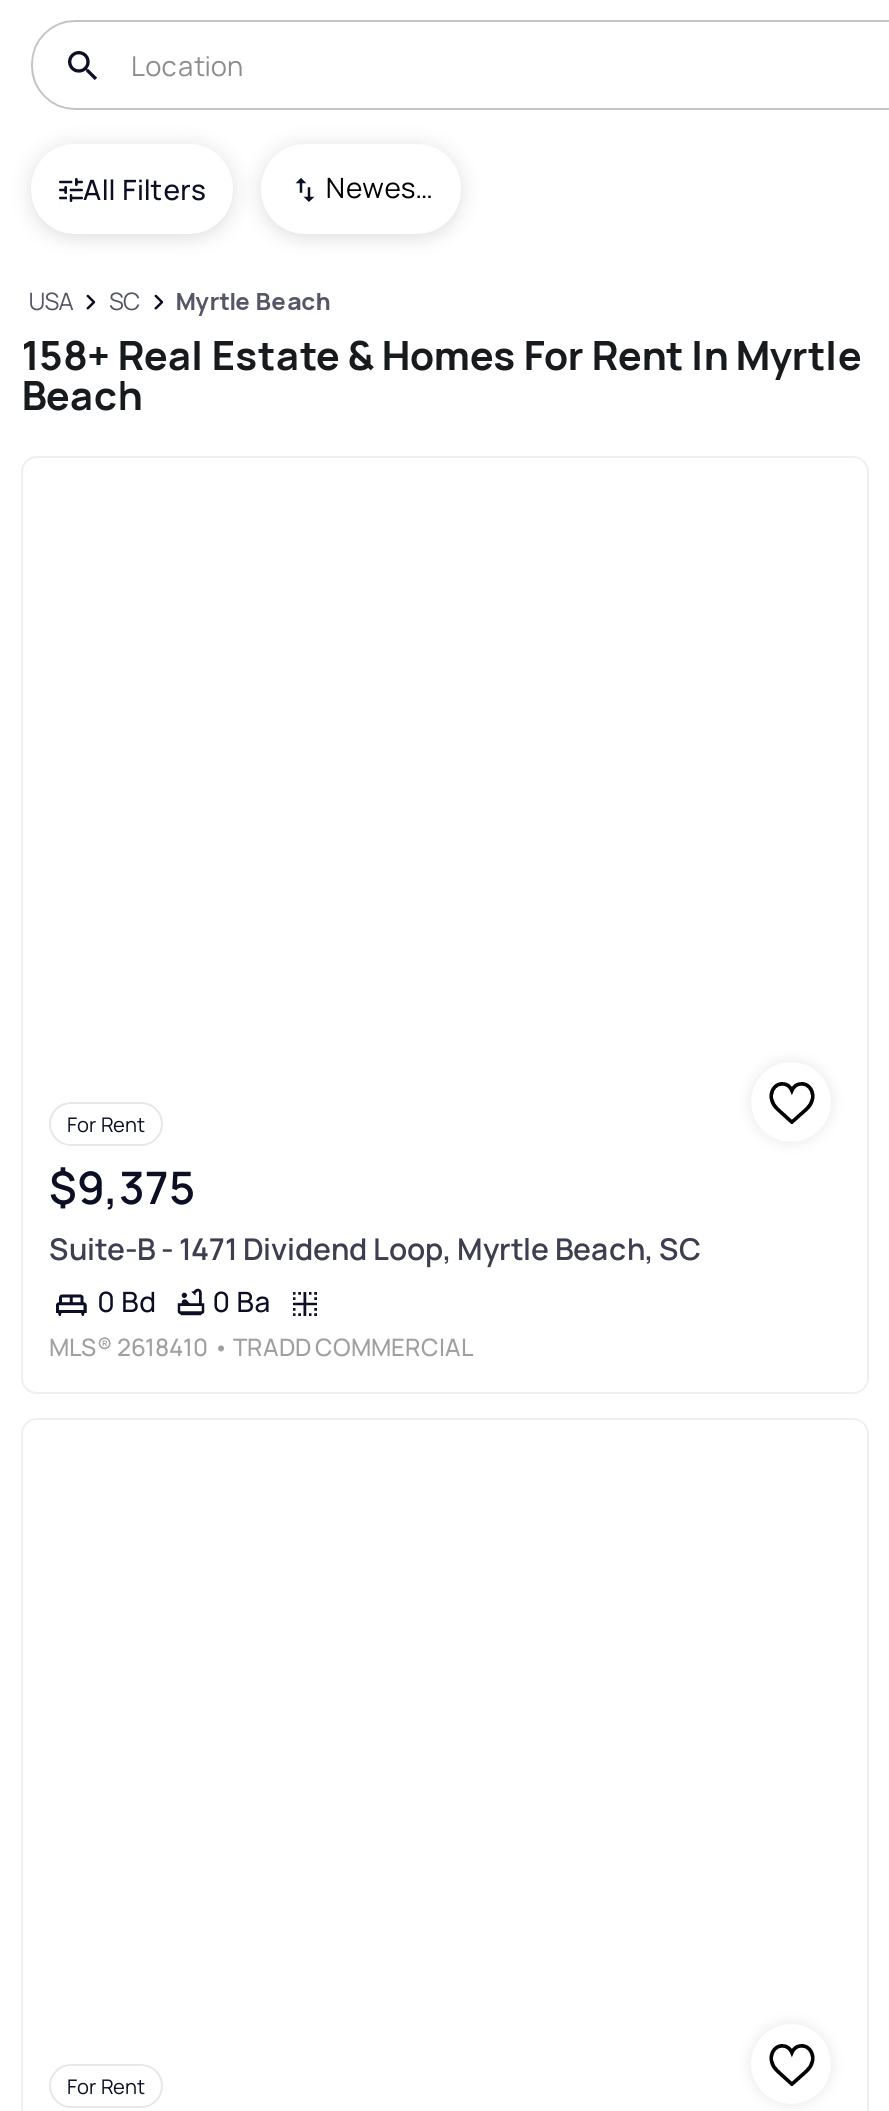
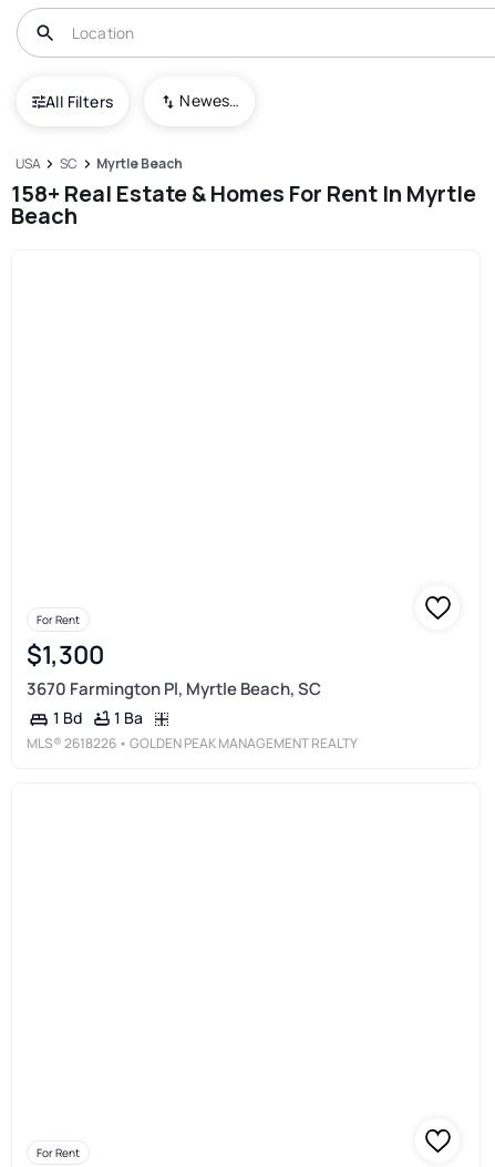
- $9,375
- Suite-B - 1471 Dividend Loop, Myrtle Beach, SC
- 0 Bd
- 0 Ba
- MLS® 2618410 • TRADD COMMERCIAL
+ $1,300
+ 3670 Farmington Pl, Myrtle Beach, SC
+ 1 Bd
+ 1 Ba
+ MLS® 2618226 • GOLDEN PEAK MANAGEMENT REALTY
